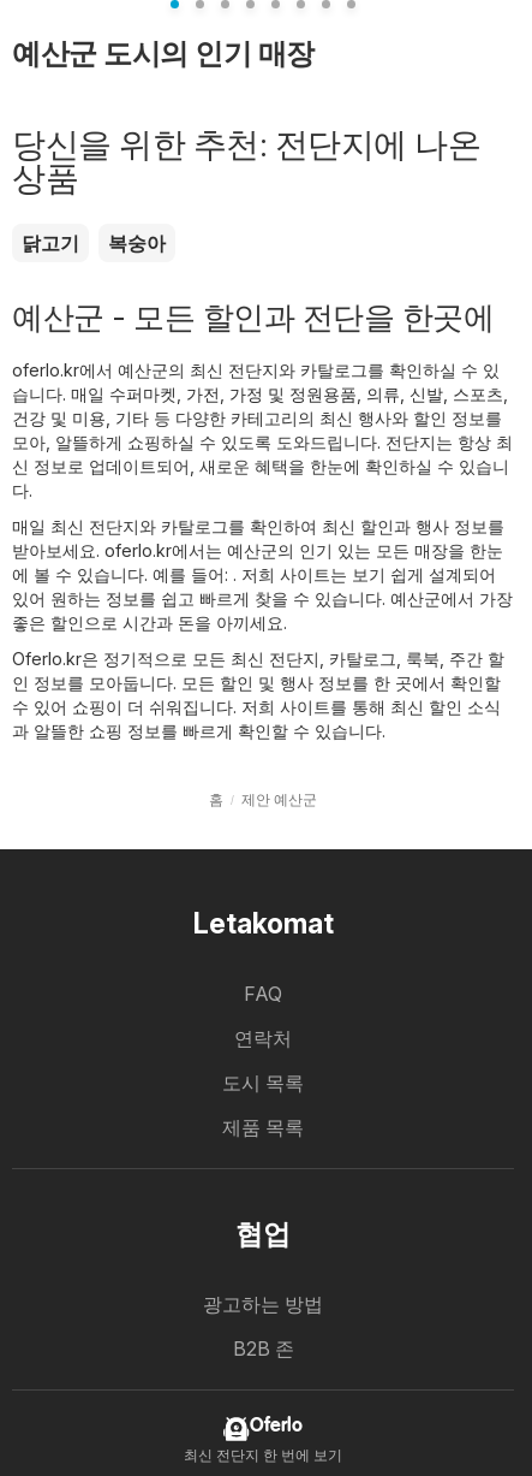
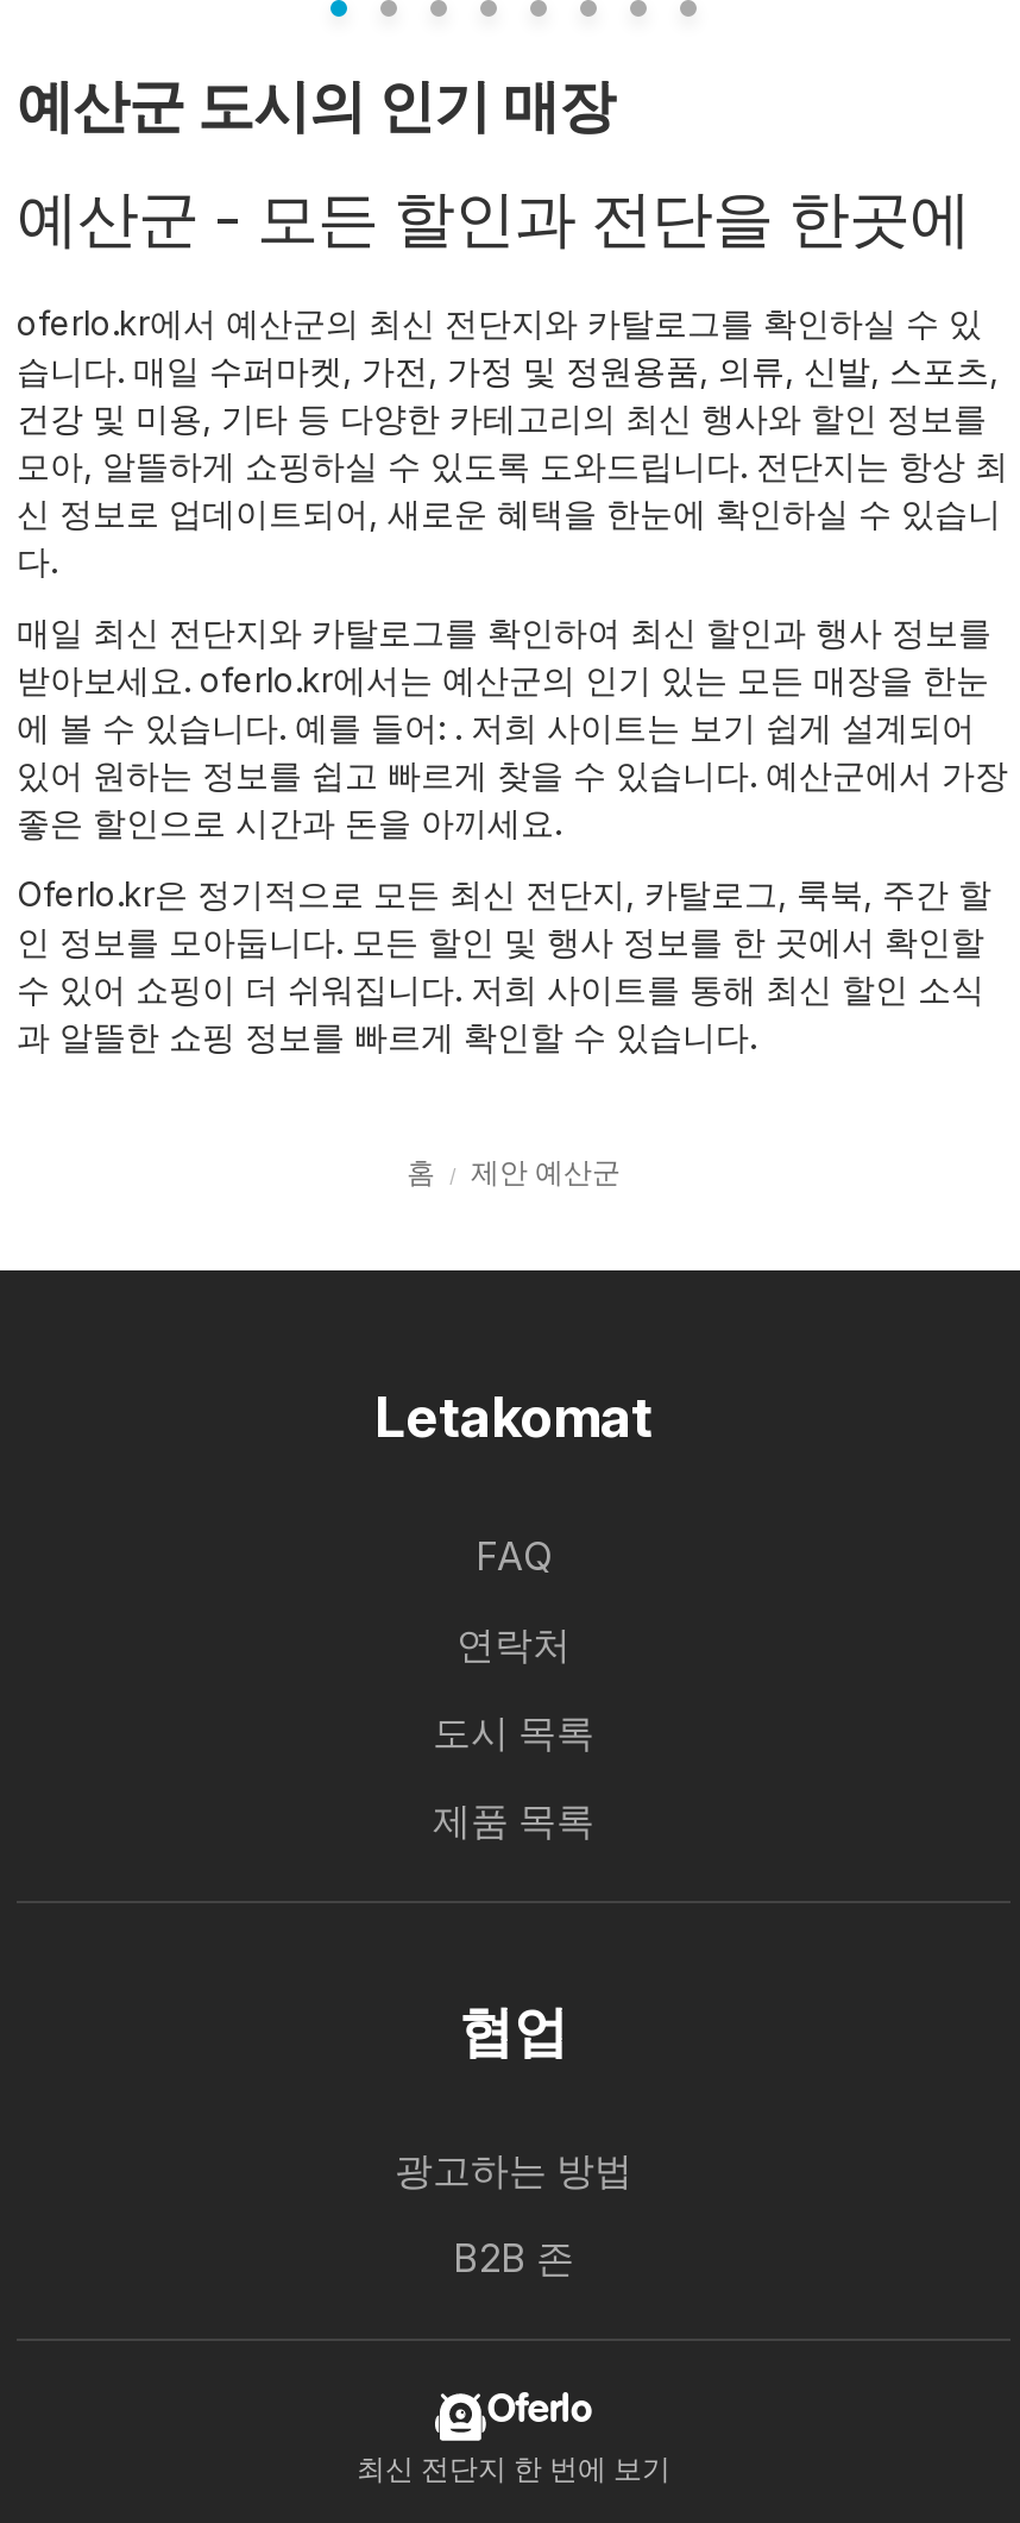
- 당신을 위한 추천: 전단지에 나온
- 상품
- 닭고기
- 복숭아
